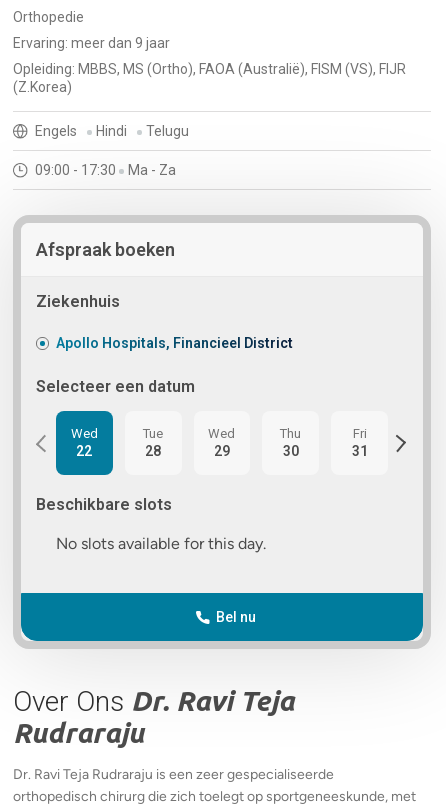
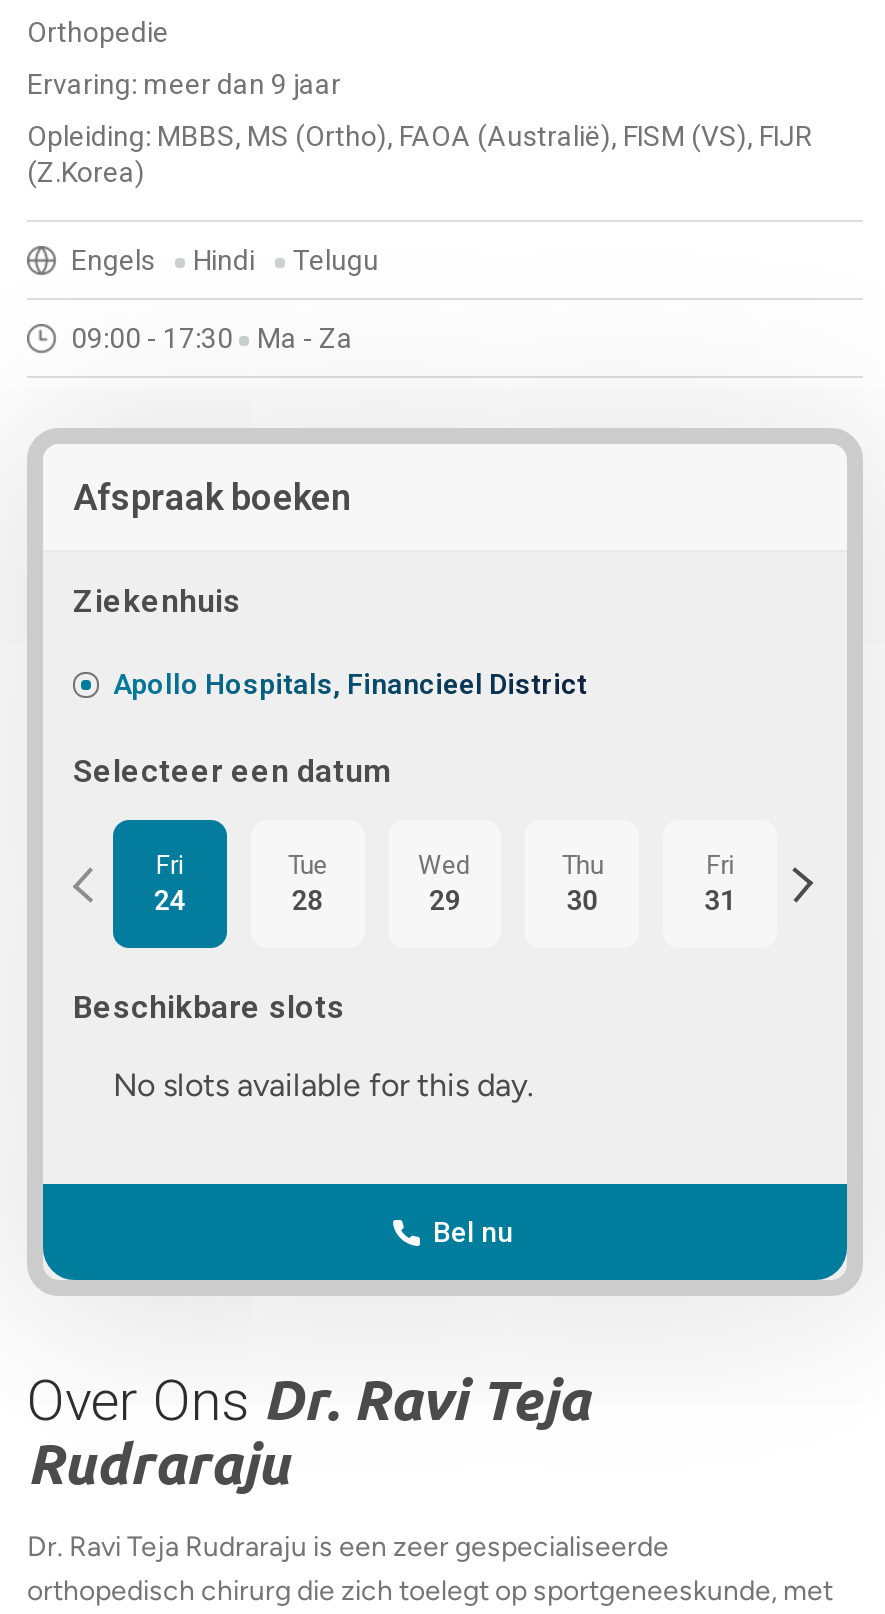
- Wed
- 22
+ Fri
+ 24
